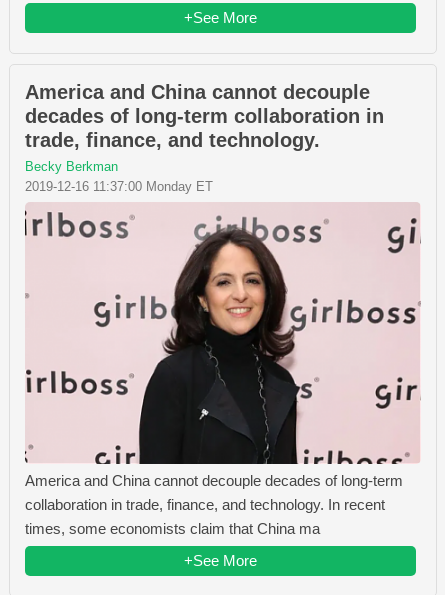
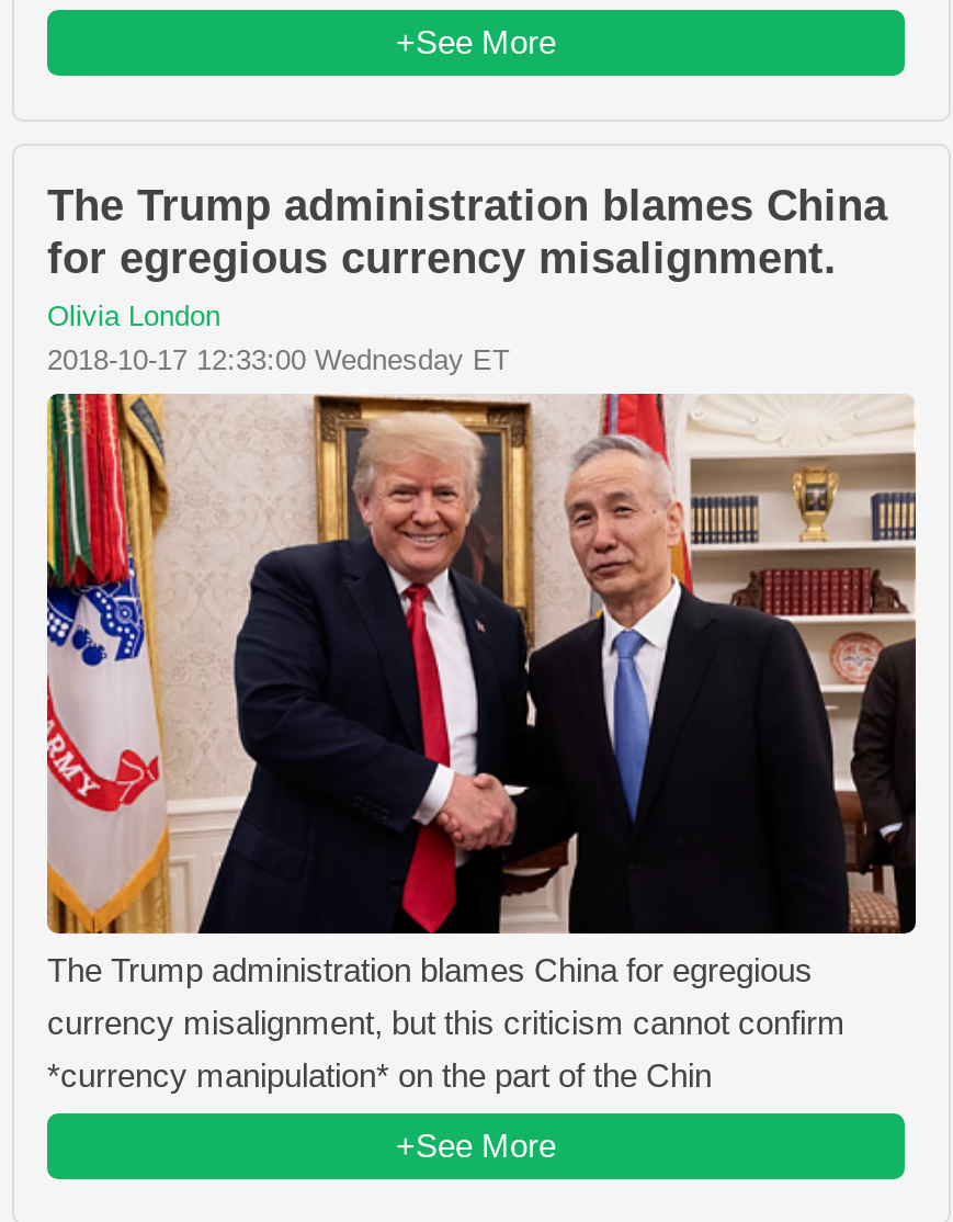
- America and China cannot decouple
- decades of long-term collaboration in
- trade, finance, and technology.
- Becky Berkman
- 2019-12-16 11:37:00 Monday ET
+ The Trump administration blames China
+ for egregious currency misalignment.
+ Olivia London
+ 2018-10-17 12:33:00 Wednesday ET

- [image]
- America and China cannot decouple decades of long-term
- collaboration in trade, finance, and technology. In recent
- times, some economists claim that China ma
+ [image]
+ The Trump administration blames China for egregious
+ currency misalignment, but this criticism cannot confirm
+ *currency manipulation* on the part of the Chin
